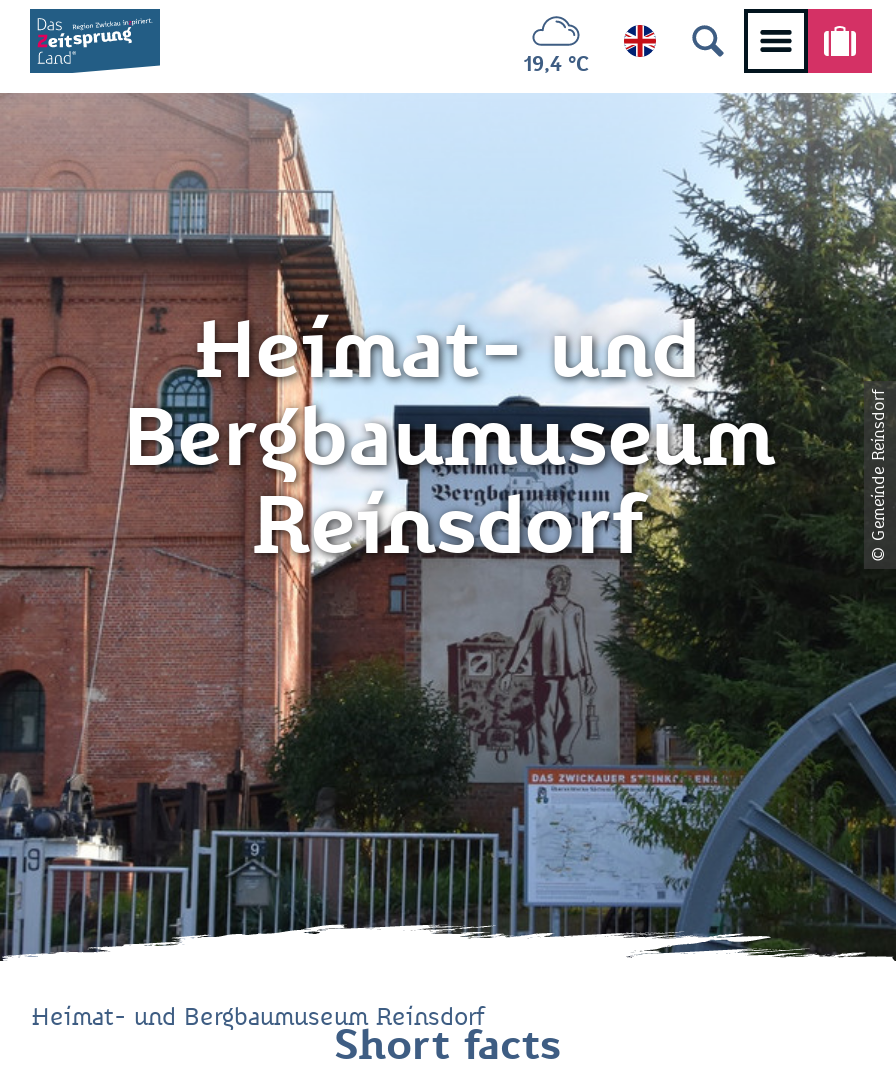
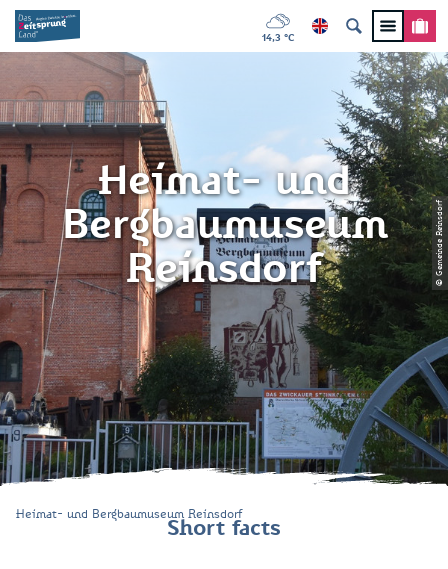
- 19,4 °C
+ 14,3 °C
